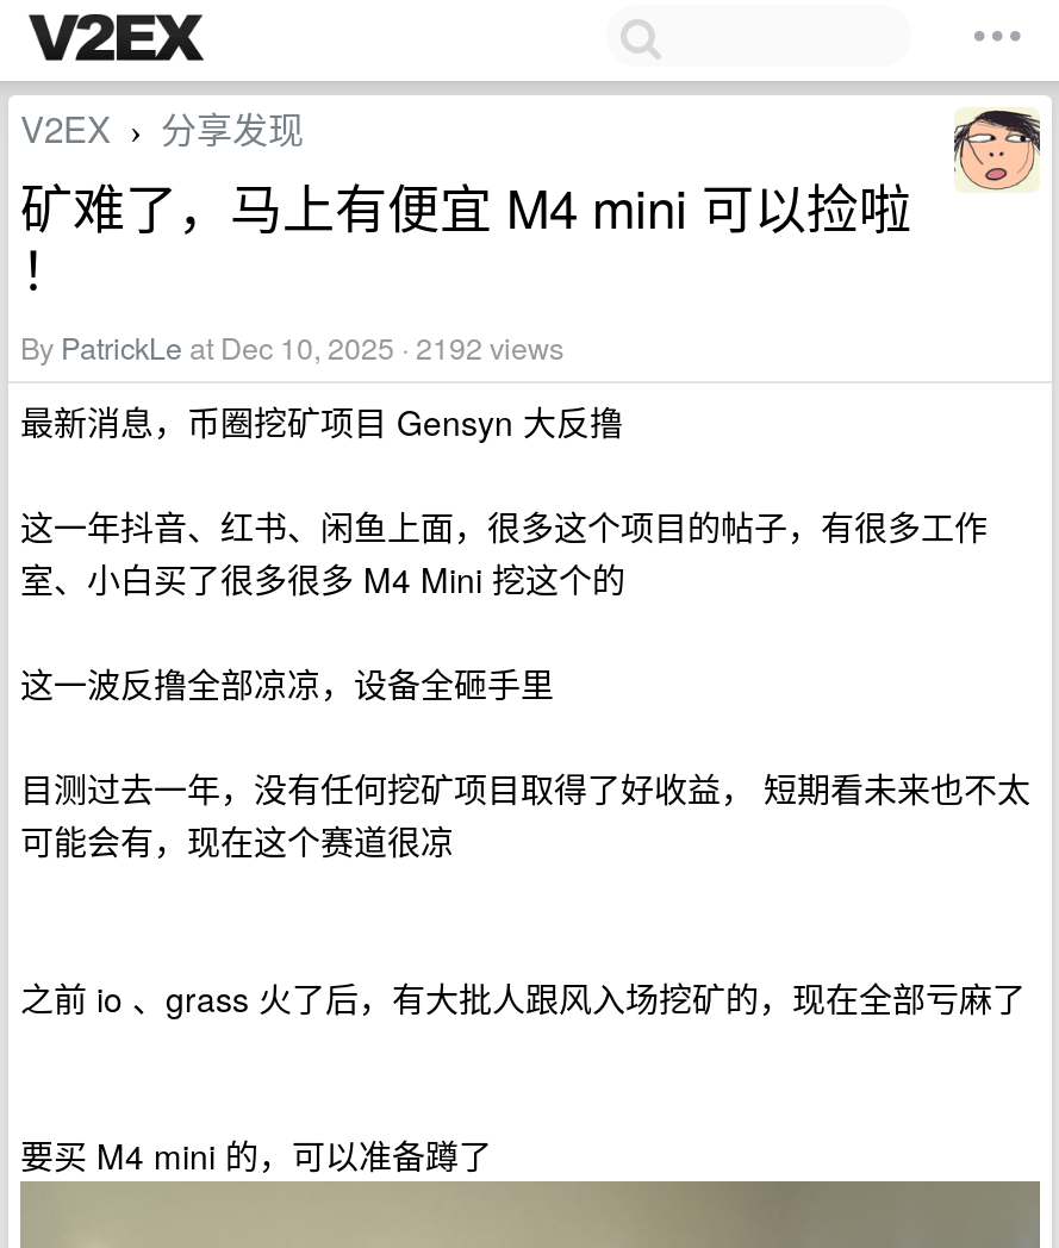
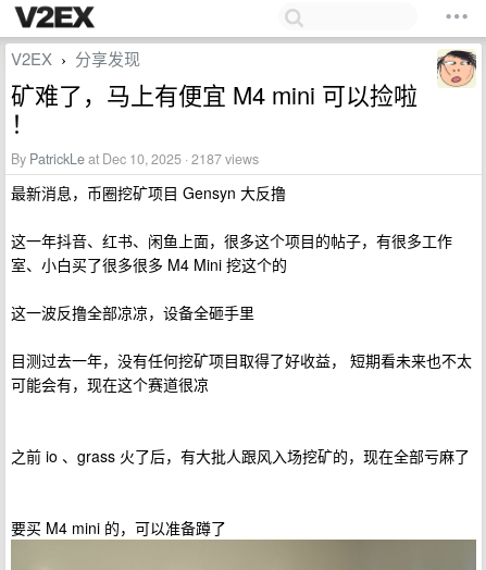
- By PatrickLe at Dec 10, 2025 · 2192 views
+ By PatrickLe at Dec 10, 2025 · 2187 views
